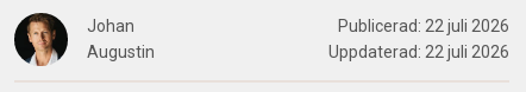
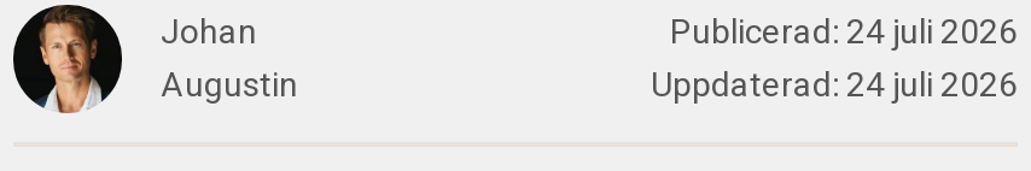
- Publicerad: 22 juli 2026
- Uppdaterad: 22 juli 2026
+ Publicerad: 24 juli 2026
+ Uppdaterad: 24 juli 2026
